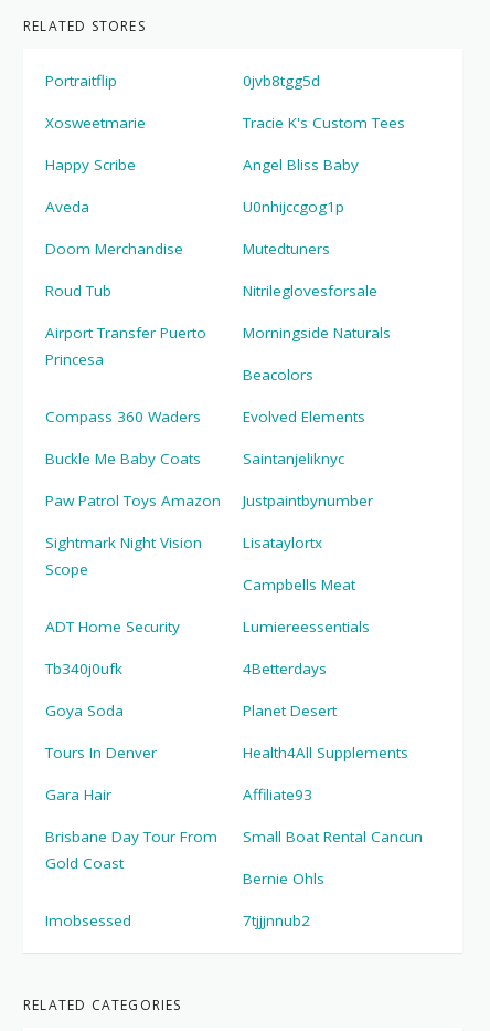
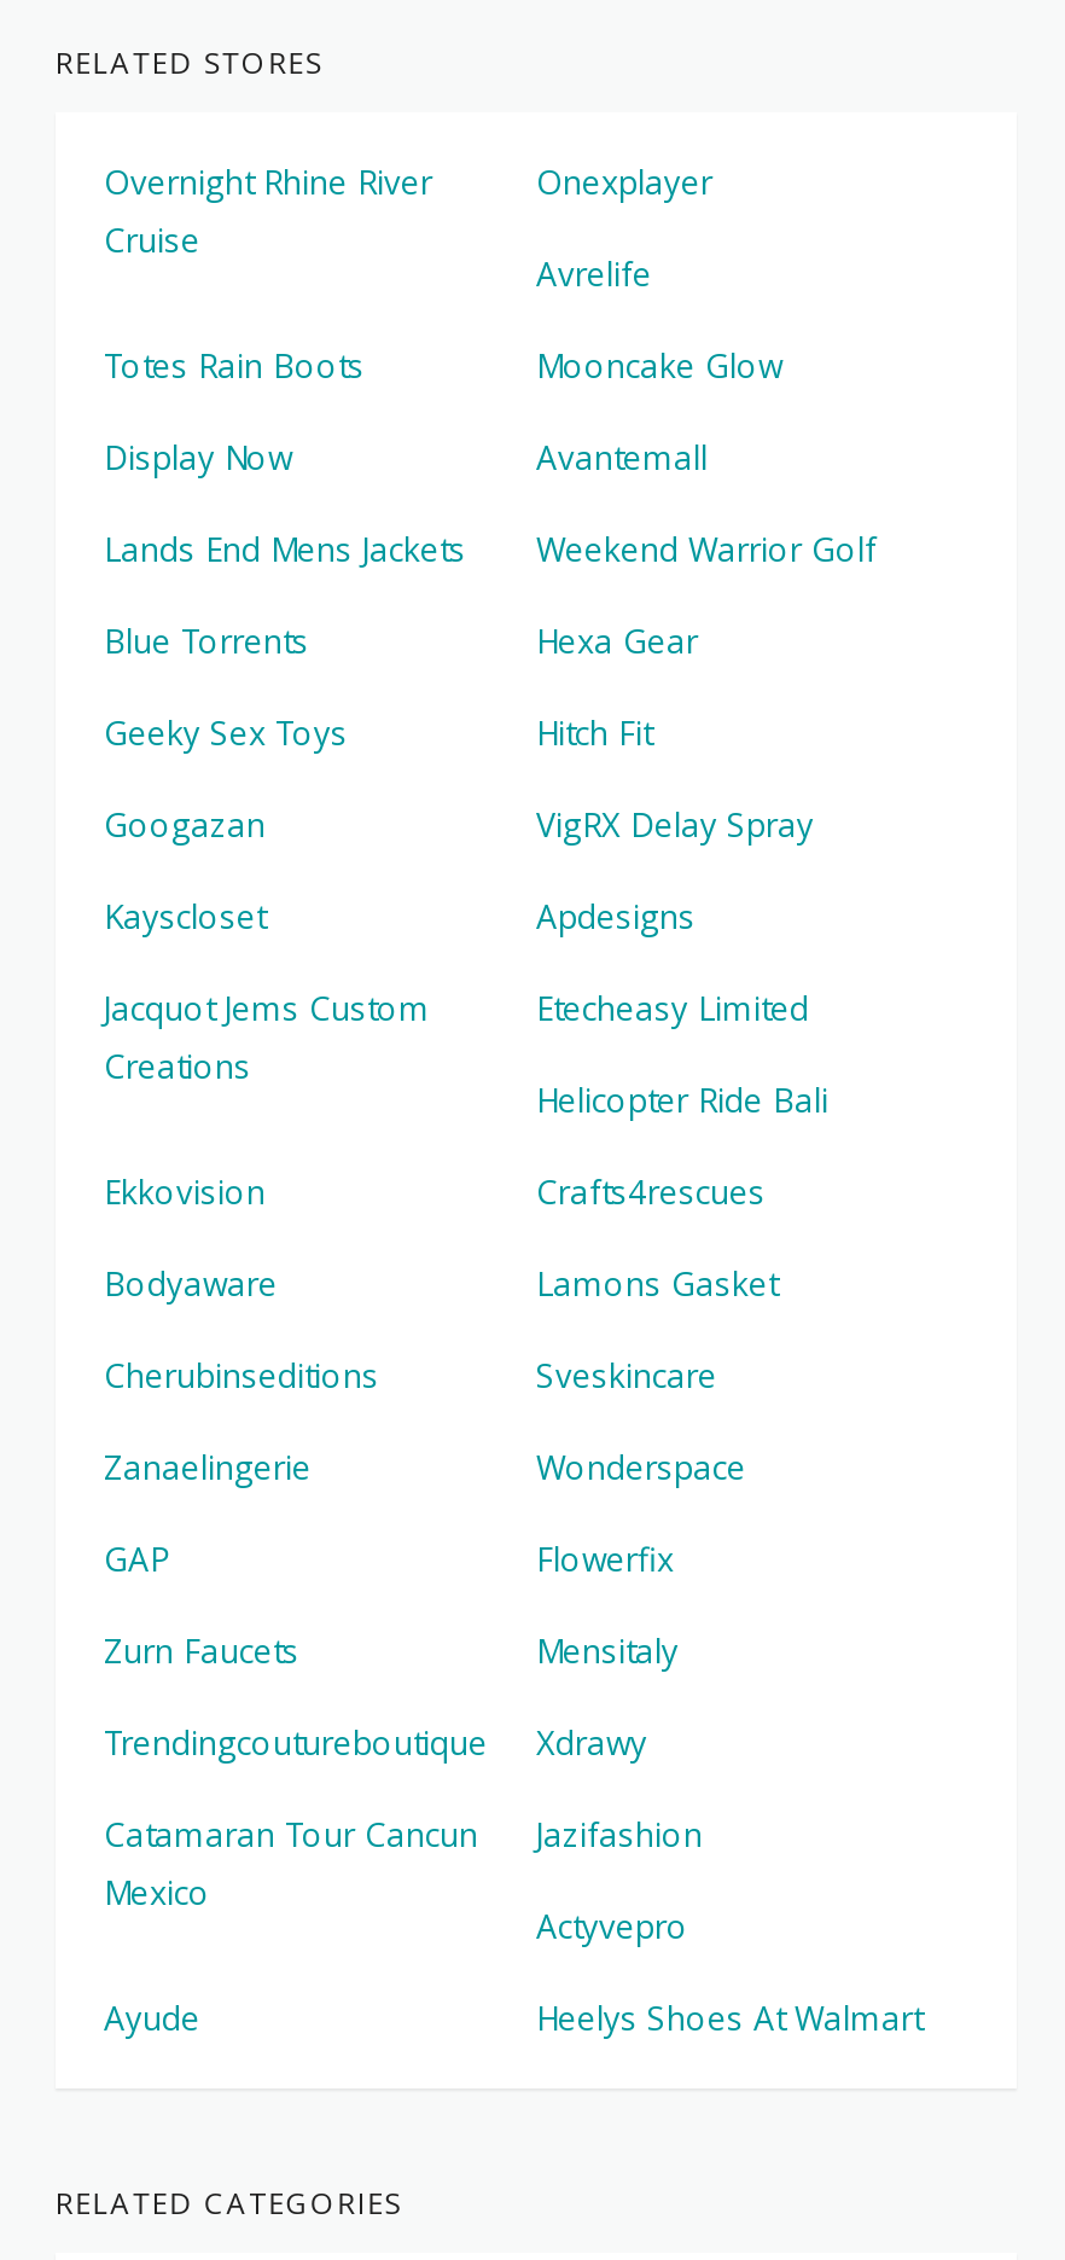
- Portraitflip
- 0jvb8tgg5d
+ Overnight Rhine River
+ Cruise

- Xosweetmarie
- Tracie K's Custom Tees
+ Onexplayer

- Happy Scribe
- Angel Bliss Baby
+ Avrelife

- Aveda
- U0nhijccgog1p
+ Totes Rain Boots
+ Mooncake Glow

- Doom Merchandise
- Mutedtuners
+ Display Now
+ Avantemall

- Roud Tub
- Nitrileglovesforsale
+ Lands End Mens Jackets
+ Weekend Warrior Golf

- Airport Transfer Puerto
- Princesa
+ Blue Torrents
+ Hexa Gear

- Morningside Naturals
+ Geeky Sex Toys
+ Hitch Fit

- Beacolors
+ Googazan
+ VigRX Delay Spray

- Compass 360 Waders
- Evolved Elements
+ Kayscloset
+ Apdesigns

- Buckle Me Baby Coats
- Saintanjeliknyc
+ Jacquot Jems Custom
+ Creations

- Paw Patrol Toys Amazon
- Justpaintbynumber
+ Etecheasy Limited

- Sightmark Night Vision
- Scope
+ Helicopter Ride Bali

- Lisataylortx
+ Ekkovision
+ Crafts4rescues

- Campbells Meat
+ Bodyaware
+ Lamons Gasket

- ADT Home Security
- Lumiereessentials
+ Cherubinseditions
+ Sveskincare

- Tb340j0ufk
- 4Betterdays
+ Zanaelingerie
+ Wonderspace

- Goya Soda
- Planet Desert
+ GAP
+ Flowerfix

- Tours In Denver
- Health4All Supplements
+ Zurn Faucets
+ Mensitaly

- Gara Hair
- Affiliate93
+ Trendingcoutureboutique
+ Xdrawy

- Brisbane Day Tour From
- Gold Coast
+ Catamaran Tour Cancun
+ Mexico

- Small Boat Rental Cancun
+ Jazifashion

- Bernie Ohls
+ Actyvepro

- Imobsessed
- 7tjjjnnub2
+ Ayude
+ Heelys Shoes At Walmart
